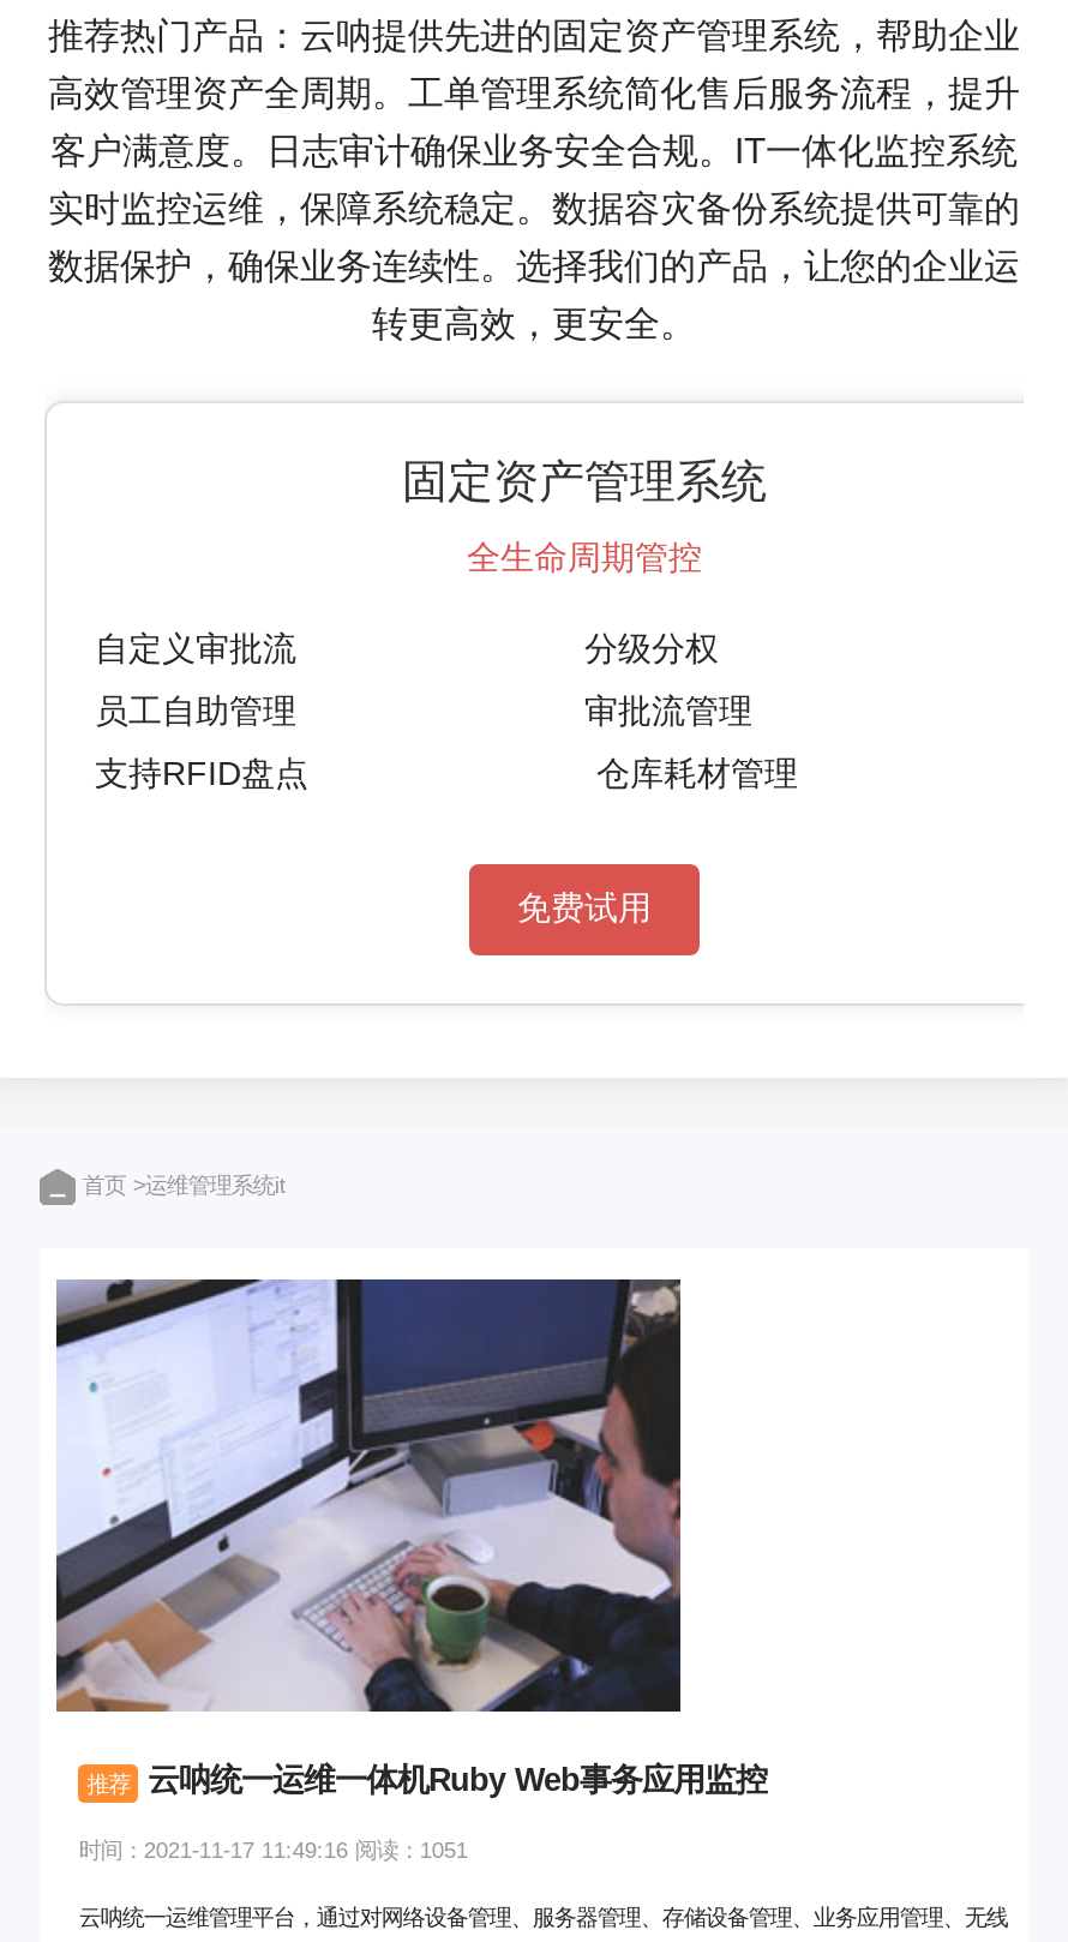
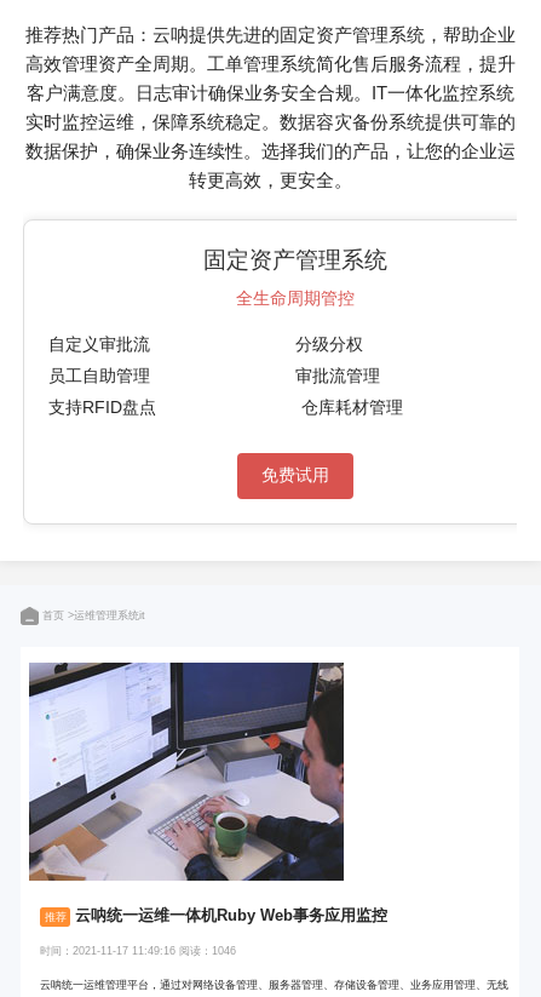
- 时间：2021-11-17 11:49:16阅读：1051
+ 时间：2021-11-17 11:49:16阅读：1046
